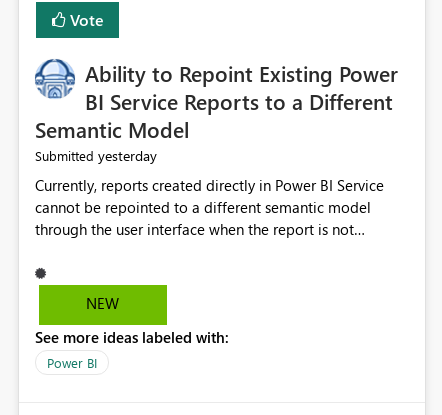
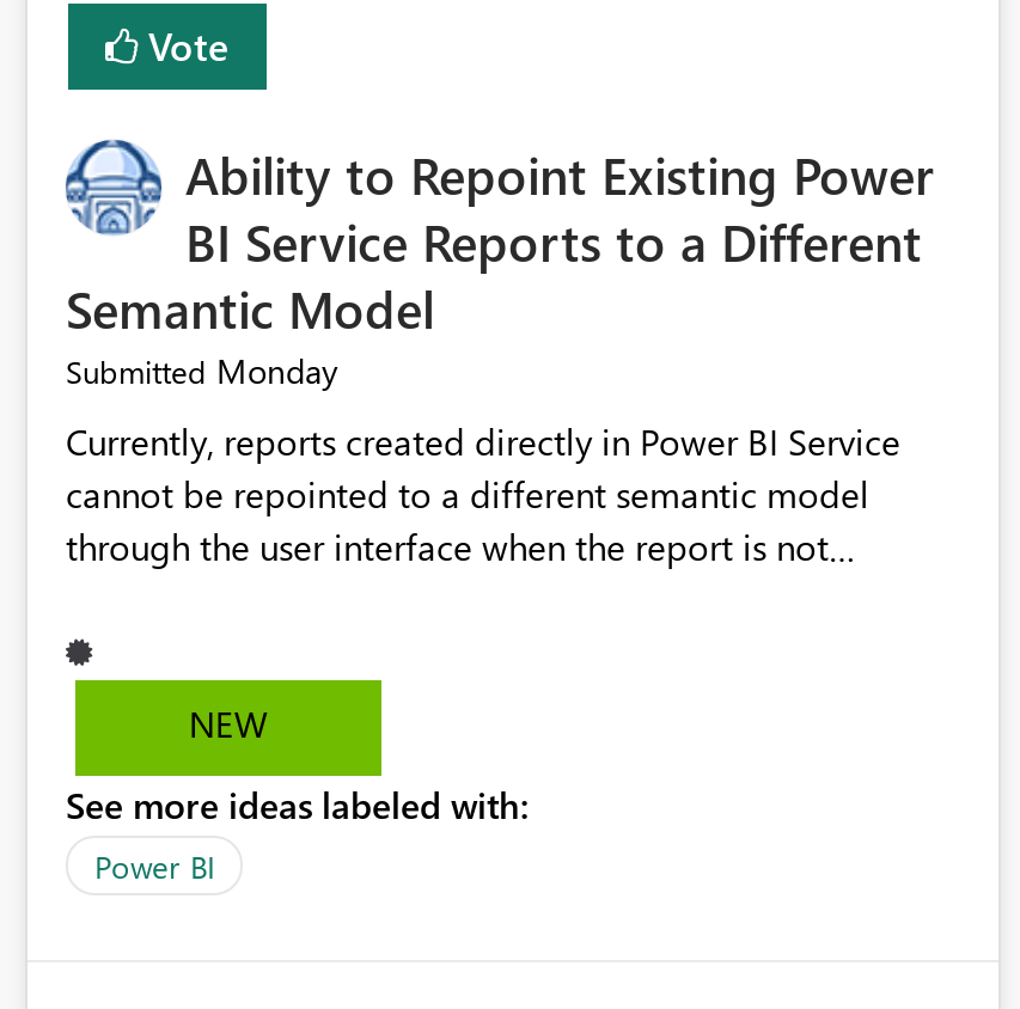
- Submitted yesterday
+ Submitted Monday
